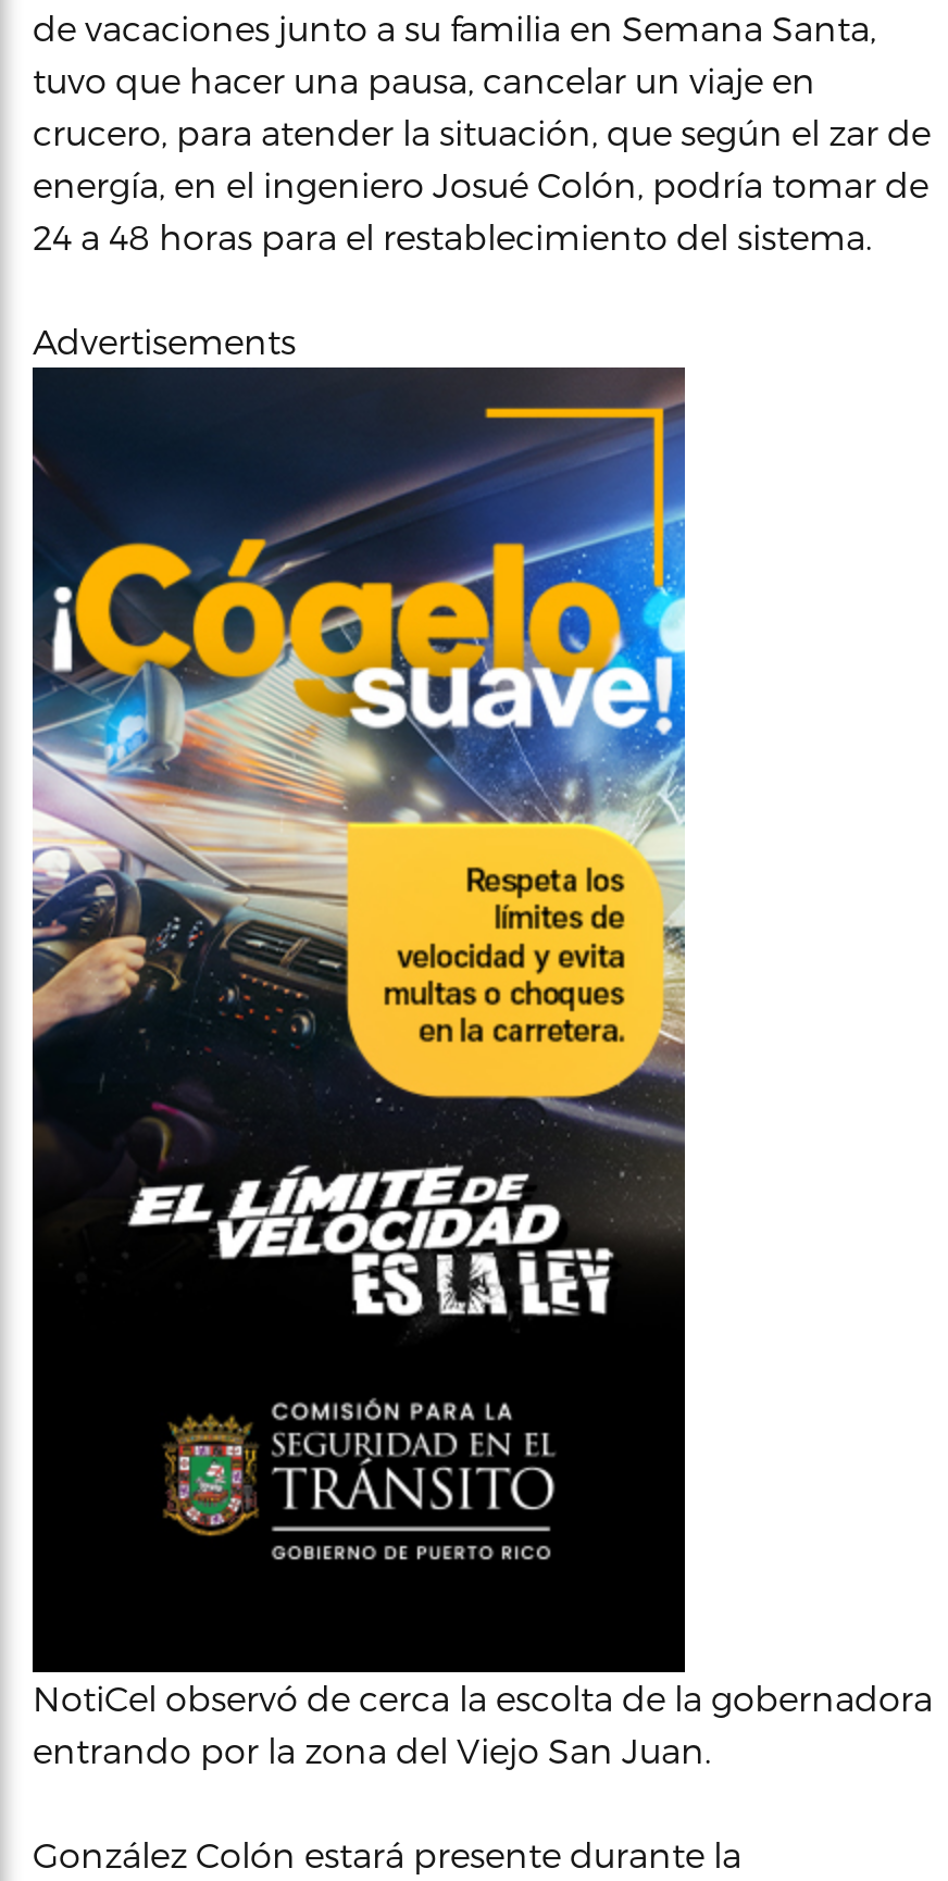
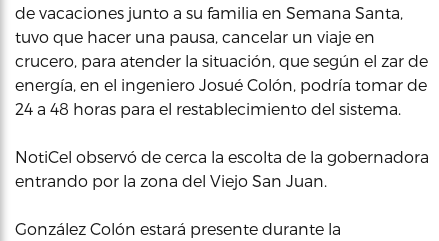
- Advertisements

- [image]
